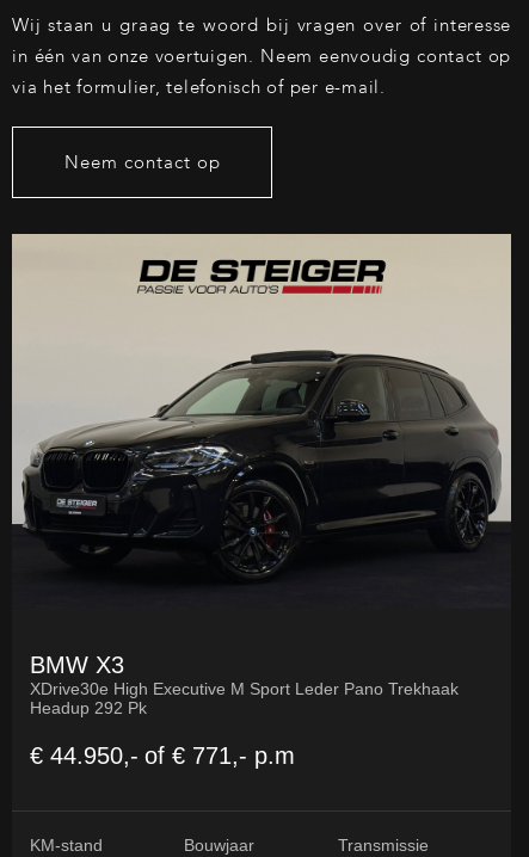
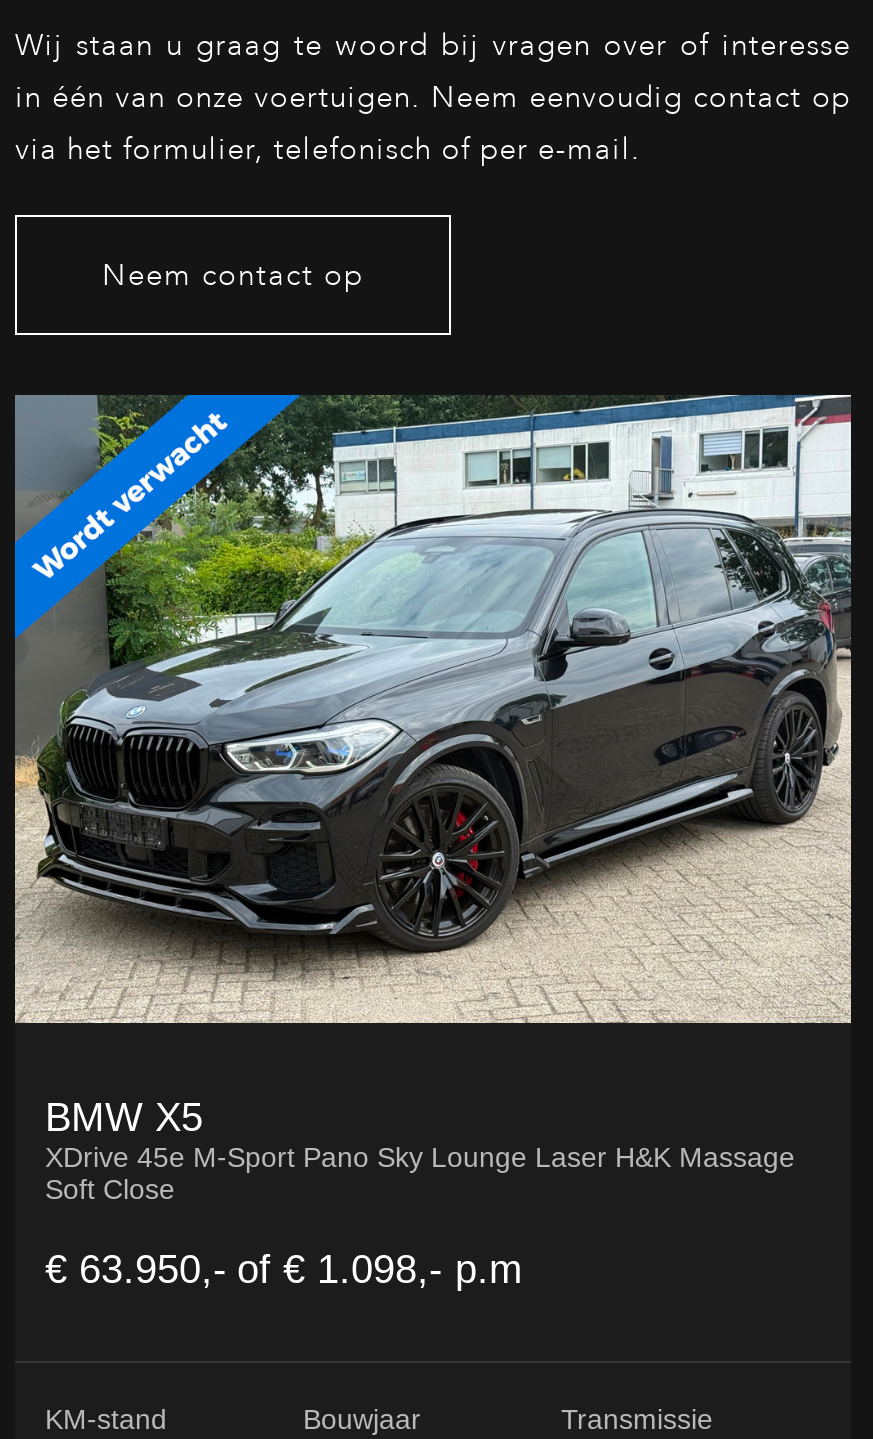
- [image]
- BMW X3
- XDrive30e High Executive M Sport Leder Pano Trekhaak
- Headup 292 Pk
+ [image]
+ BMW X5
+ XDrive 45e M-Sport Pano Sky Lounge Laser H&K Massage
+ Soft Close

- € 44.950,- of € 771,- p.m
+ € 63.950,- of € 1.098,- p.m
